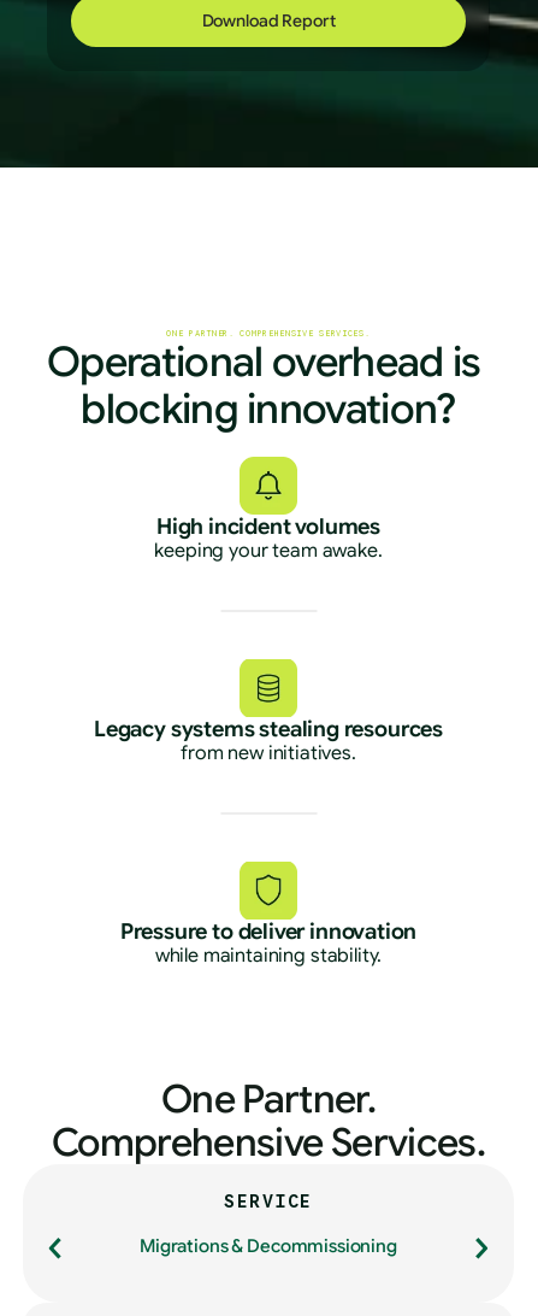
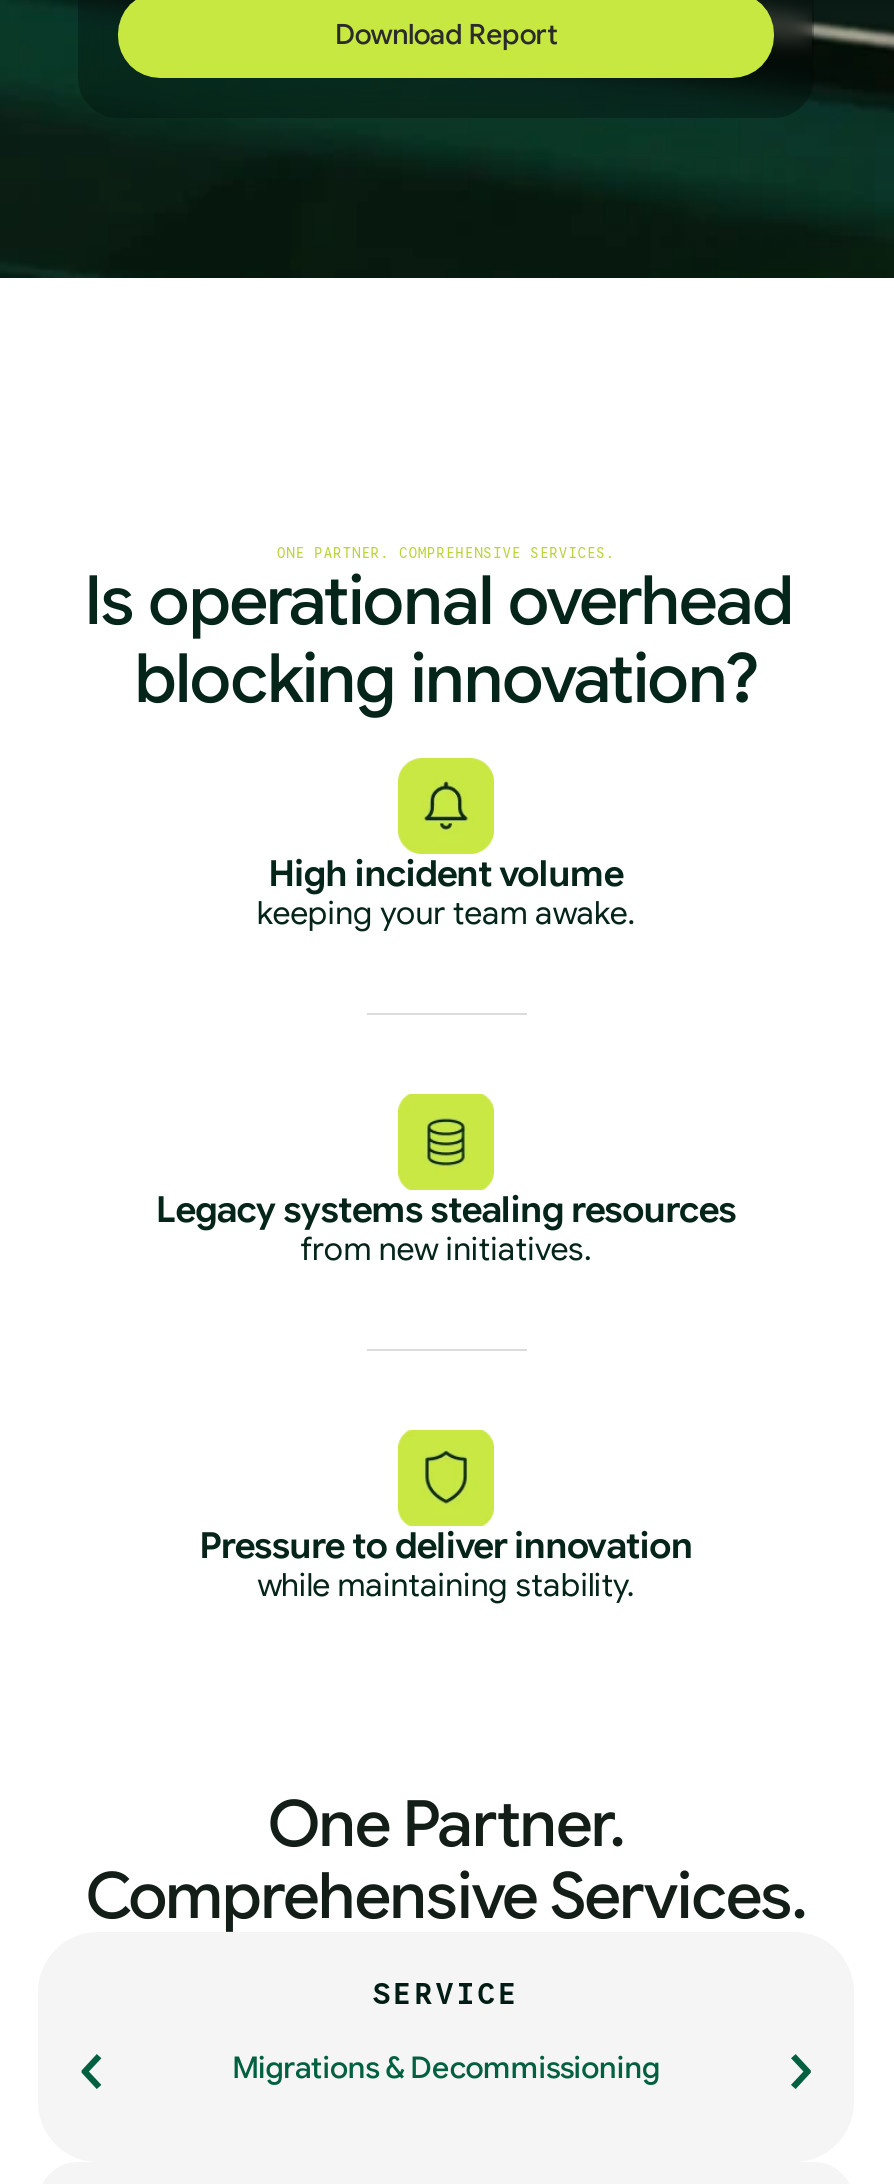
- Operational overhead is
+ Is operational overhead

- High incident volumes
+ High incident volume
